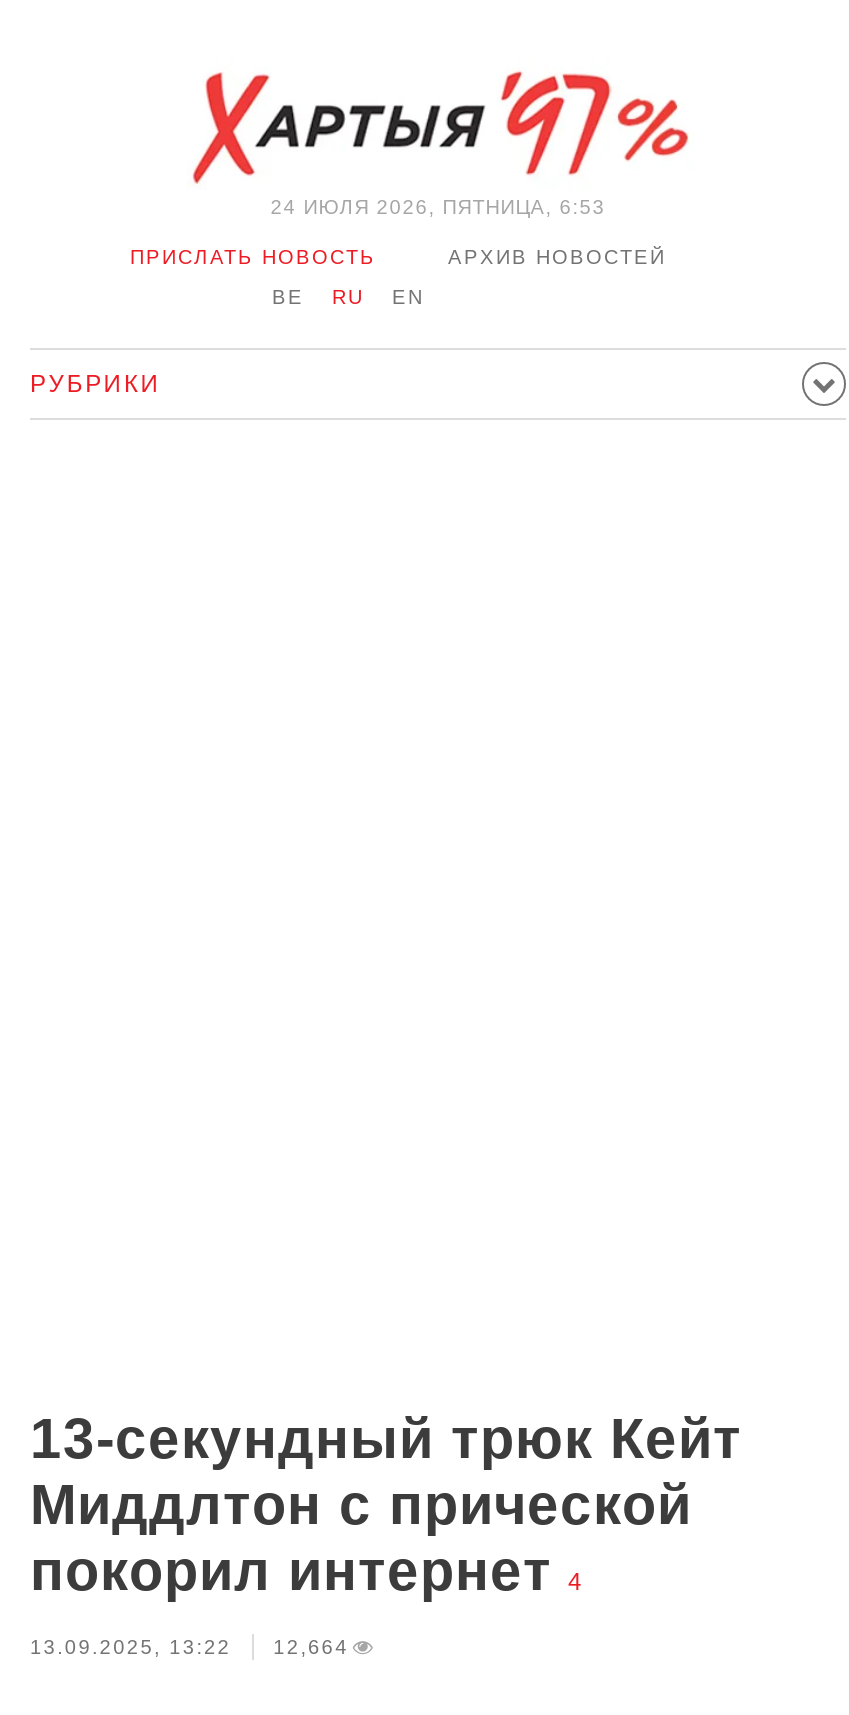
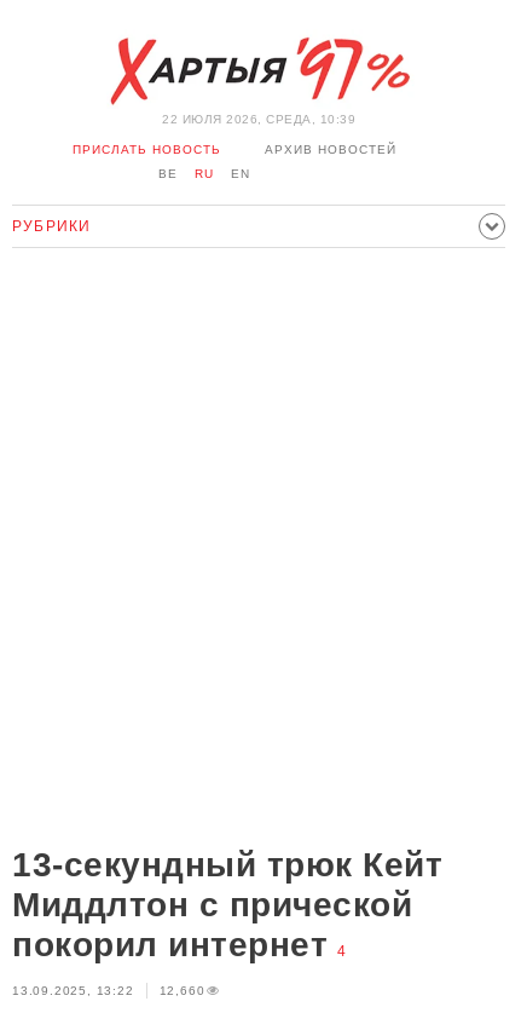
- 24 ИЮЛЯ 2026, ПЯТНИЦА, 6:53
+ 22 ИЮЛЯ 2026, СРЕДА, 10:39

- 13.09.2025, 13:22 12,664
+ 13.09.2025, 13:22 12,660
